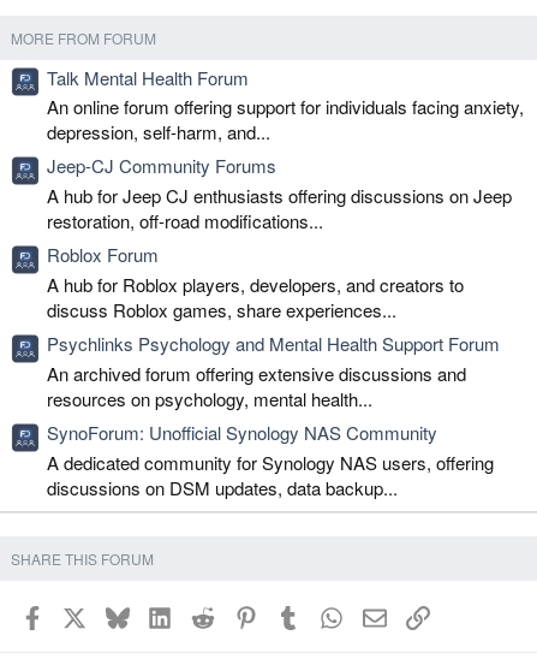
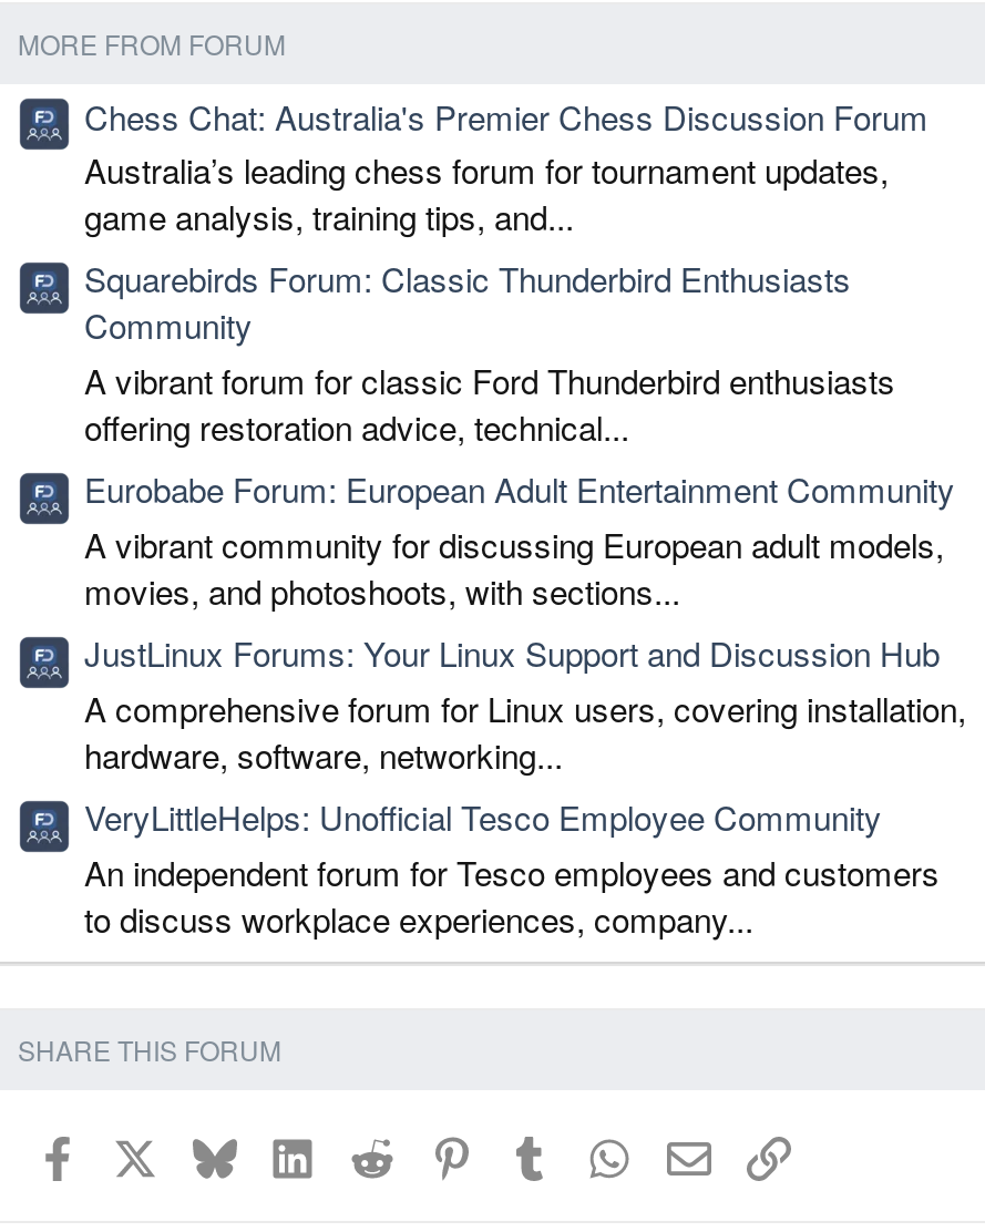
- Talk Mental Health Forum
- An online forum offering support for individuals facing anxiety,
- depression, self-harm, and...
- Jeep-CJ Community Forums
- A hub for Jeep CJ enthusiasts offering discussions on Jeep
- restoration, off-road modifications...
- Roblox Forum
- A hub for Roblox players, developers, and creators to
- discuss Roblox games, share experiences...
- Psychlinks Psychology and Mental Health Support Forum
- An archived forum offering extensive discussions and
- resources on psychology, mental health...
- SynoForum: Unofficial Synology NAS Community
- A dedicated community for Synology NAS users, offering
- discussions on DSM updates, data backup...
+ Chess Chat: Australia's Premier Chess Discussion Forum
+ Australia’s leading chess forum for tournament updates,
+ game analysis, training tips, and...
+ Squarebirds Forum: Classic Thunderbird Enthusiasts
+ Community
+ A vibrant forum for classic Ford Thunderbird enthusiasts
+ offering restoration advice, technical...
+ Eurobabe Forum: European Adult Entertainment Community
+ A vibrant community for discussing European adult models,
+ movies, and photoshoots, with sections...
+ JustLinux Forums: Your Linux Support and Discussion Hub
+ A comprehensive forum for Linux users, covering installation,
+ hardware, software, networking...
+ VeryLittleHelps: Unofficial Tesco Employee Community
+ An independent forum for Tesco employees and customers
+ to discuss workplace experiences, company...
